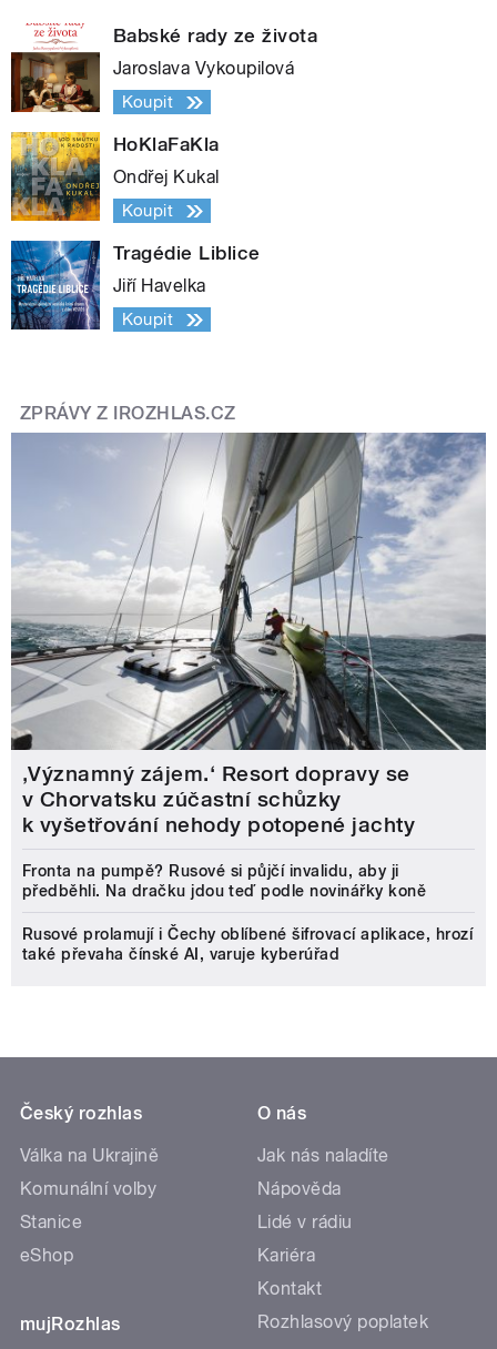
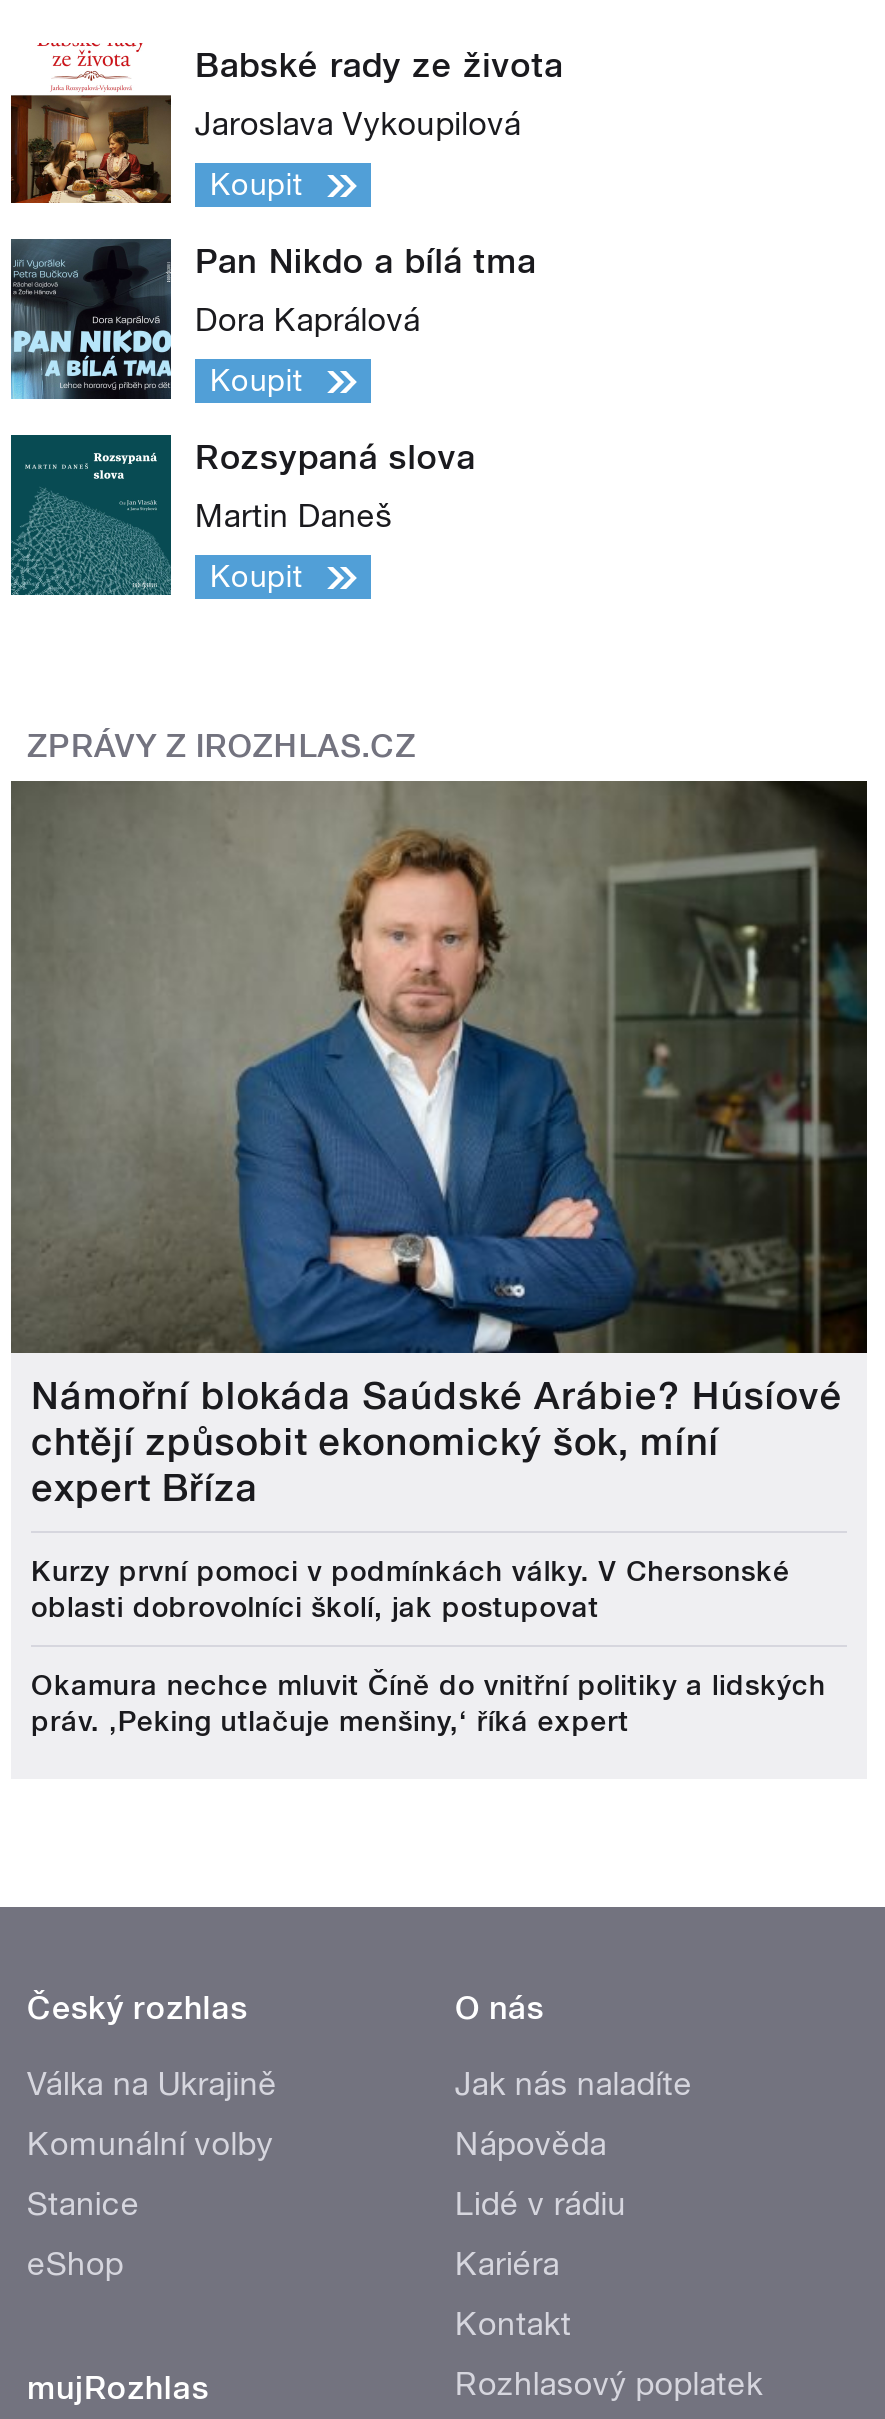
- [image]
- HoKlaFaKla
+ [image]
+ Pan Nikdo a bílá tma

- Ondřej Kukal
+ Dora Kaprálová

- [image]
- Tragédie Liblice
+ [image]
+ Rozsypaná slova

- Jiří Havelka
+ Martin Daneš

- [image]
- ‚Významný zájem.‘ Resort dopravy se
- v Chorvatsku zúčastní schůzky
- k vyšetřování nehody potopené jachty
+ [image]
+ Námořní blokáda Saúdské Arábie? Húsíové
+ chtějí způsobit ekonomický šok, míní
+ expert Bříza

- Fronta na pumpě? Rusové si půjčí invalidu, aby ji
- předběhli. Na dračku jdou teď podle novinářky koně
+ Kurzy první pomoci v podmínkách války. V Chersonské
+ oblasti dobrovolníci školí, jak postupovat

- Rusové prolamují i Čechy oblíbené šifrovací aplikace, hrozí
- také převaha čínské AI, varuje kyberúřad
+ Okamura nechce mluvit Číně do vnitřní politiky a lidských
+ práv. ‚Peking utlačuje menšiny,‘ říká expert
